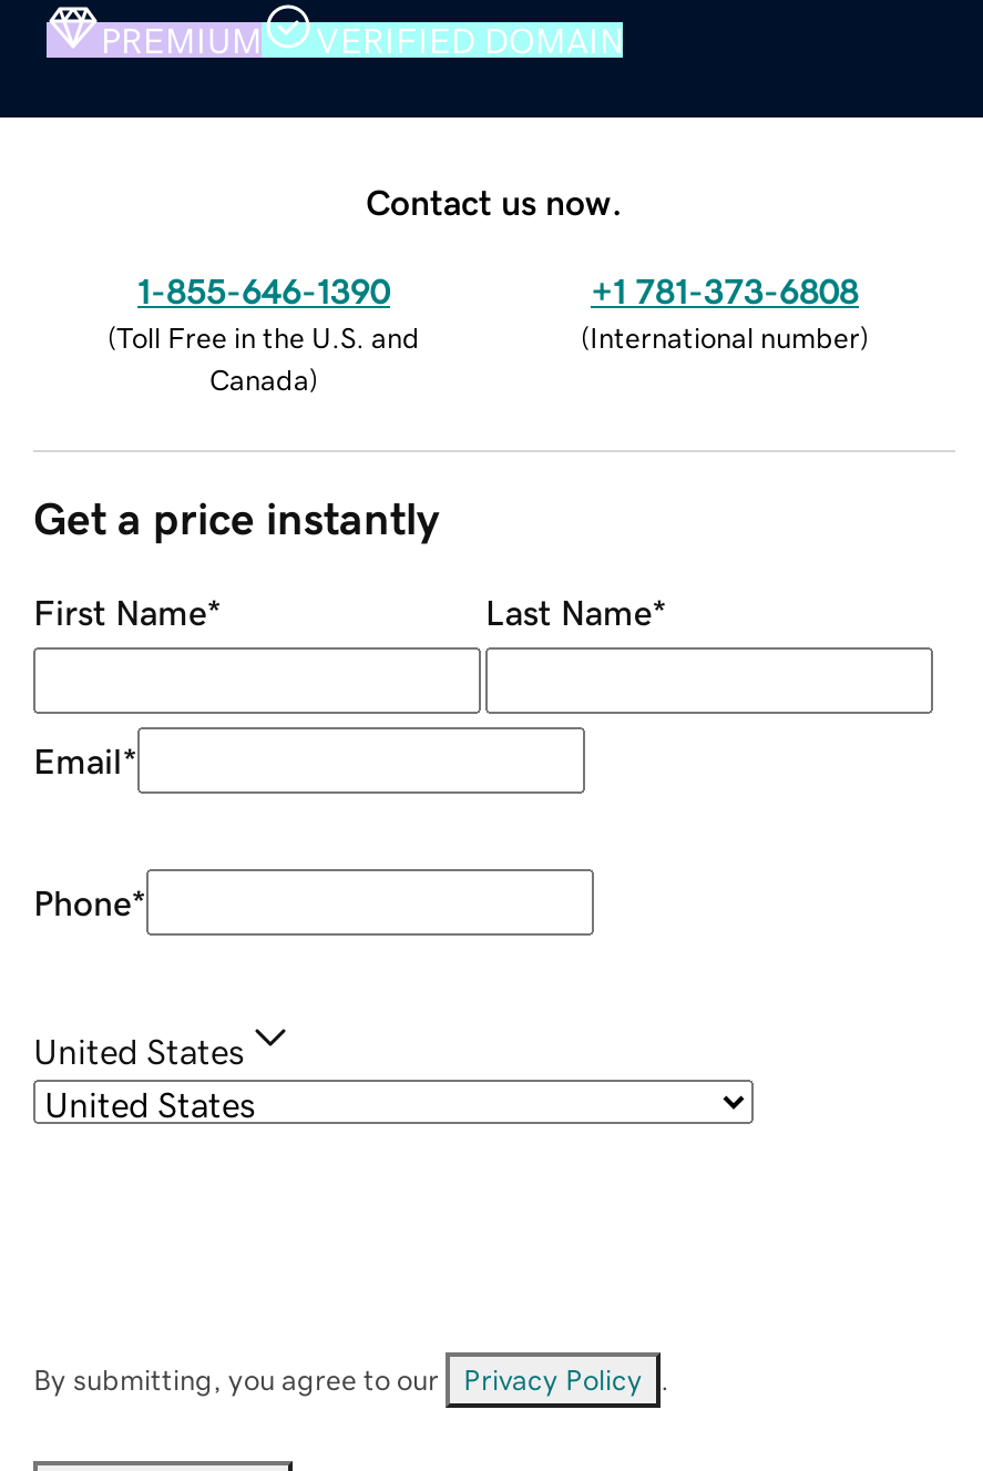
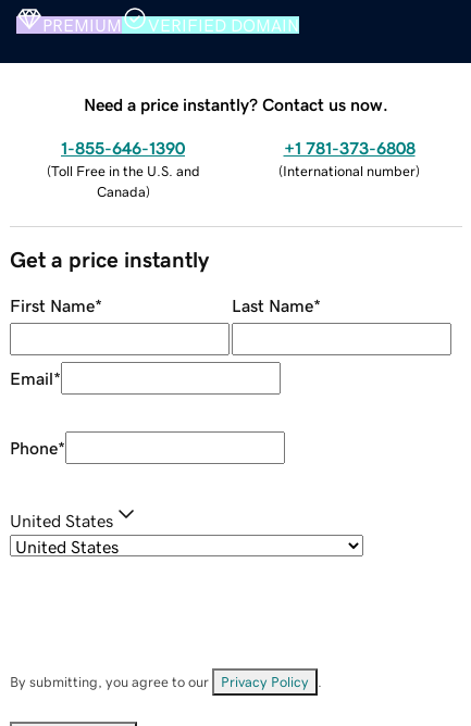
- Contact us now.
+ Need a price instantly? Contact us now.
